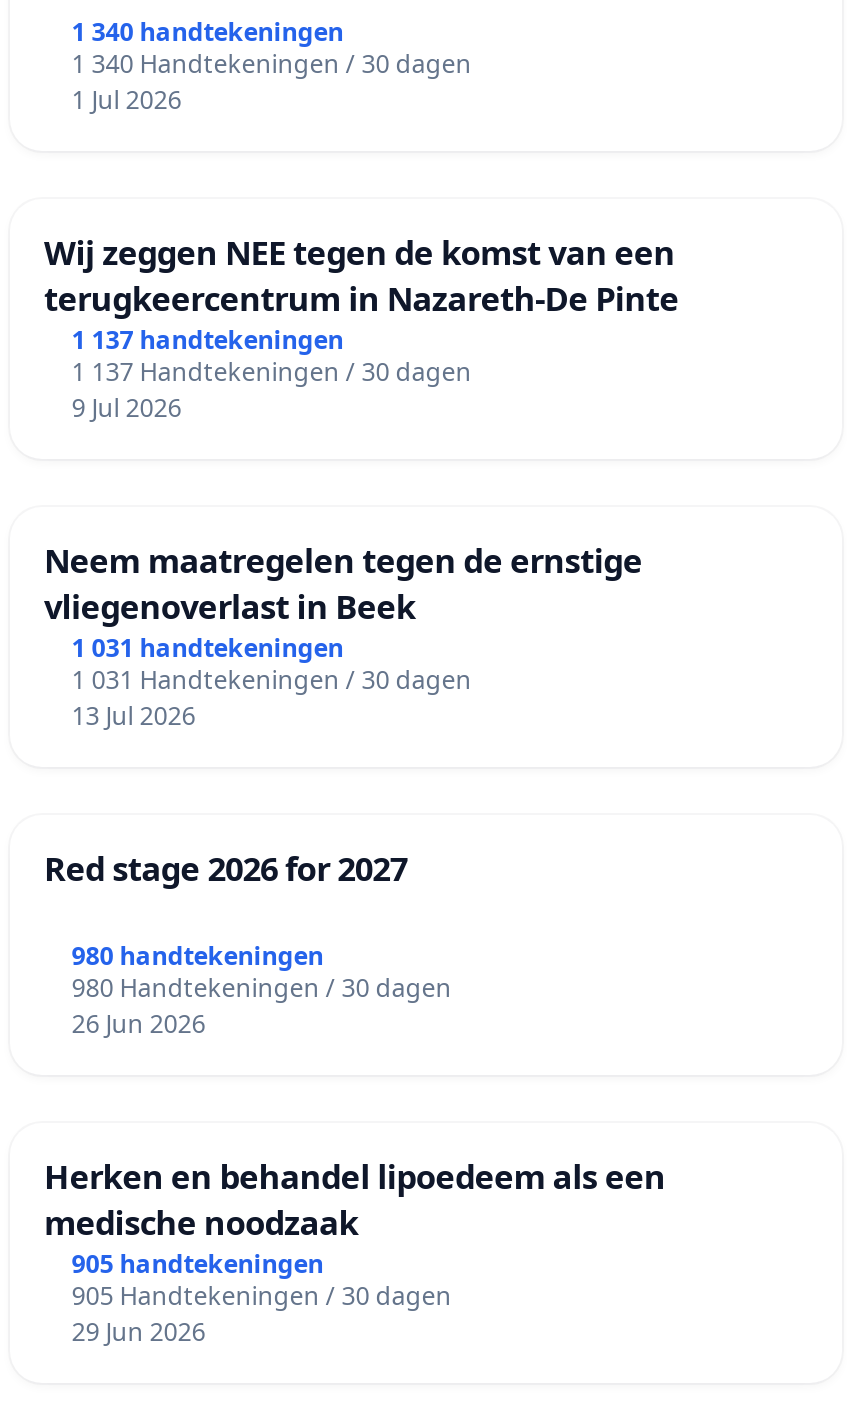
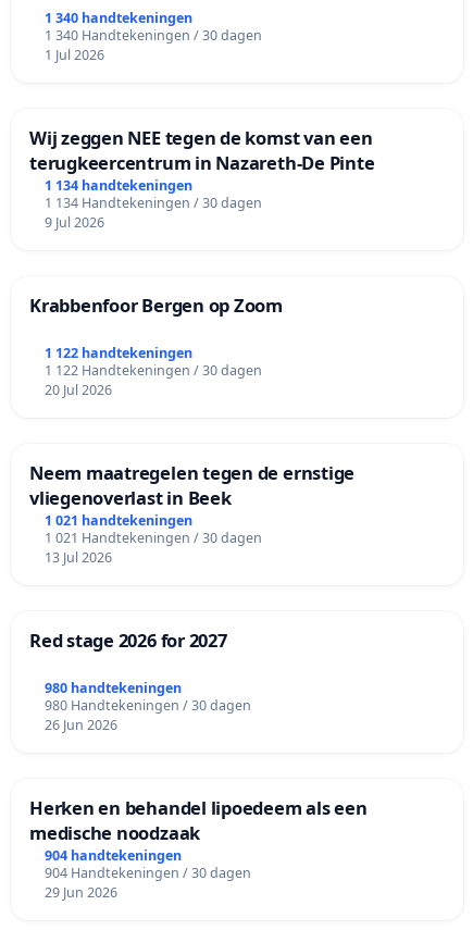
- 1 137 handtekeningen
+ 1 134 handtekeningen

- 1 137 Handtekeningen / 30 dagen
+ 1 134 Handtekeningen / 30 dagen

+ Krabbenfoor Bergen op Zoom
+ 1 122 handtekeningen
+ 1 122 Handtekeningen / 30 dagen
+ 20 Jul 2026

- 1 031 handtekeningen
+ 1 021 handtekeningen

- 1 031 Handtekeningen / 30 dagen
+ 1 021 Handtekeningen / 30 dagen

- 905 handtekeningen
+ 904 handtekeningen

- 905 Handtekeningen / 30 dagen
+ 904 Handtekeningen / 30 dagen
